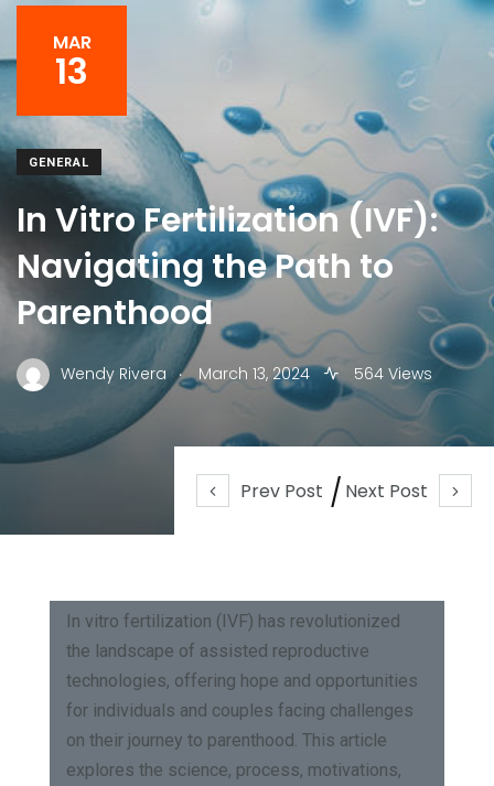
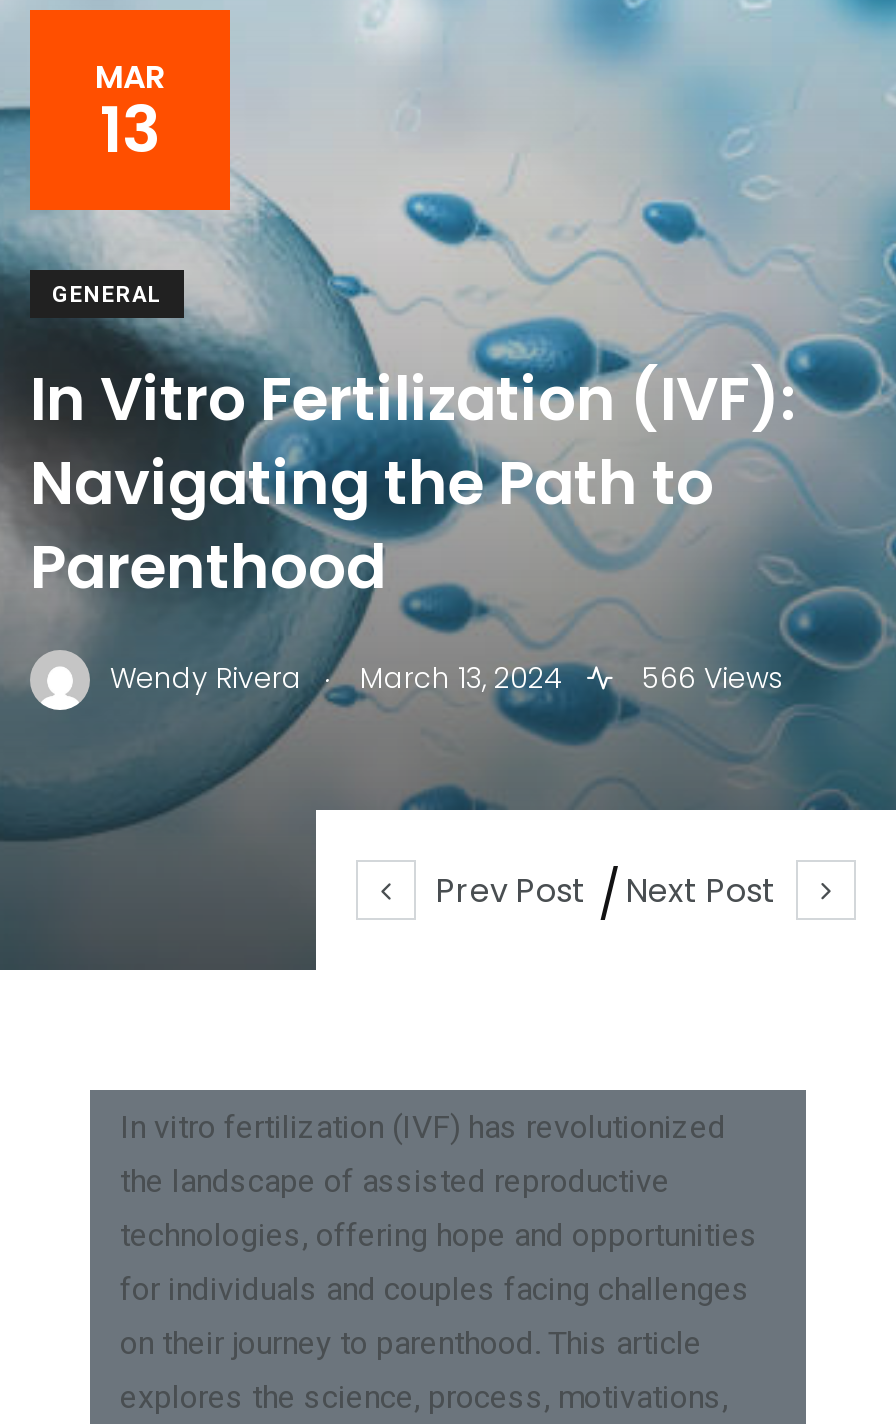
- Wendy Rivera . March 13, 2024 564 Views
+ Wendy Rivera . March 13, 2024 566 Views
